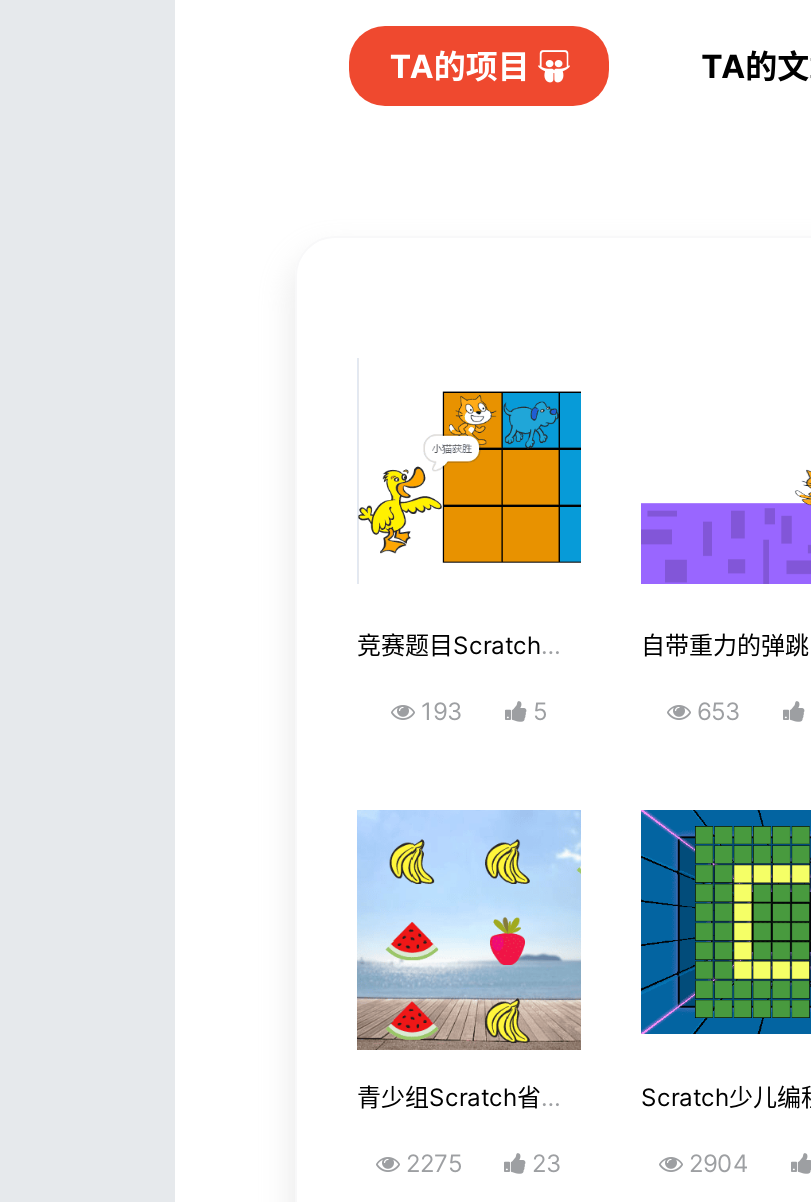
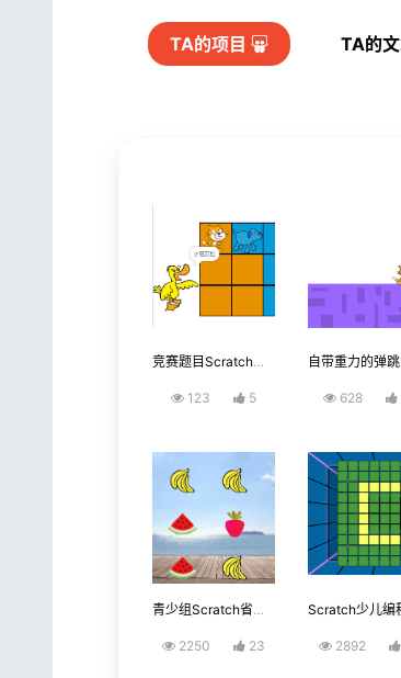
- 193 5
+ 123 5

- 653
+ 628

- 2275 23
+ 2250 23

- 2904
+ 2892
